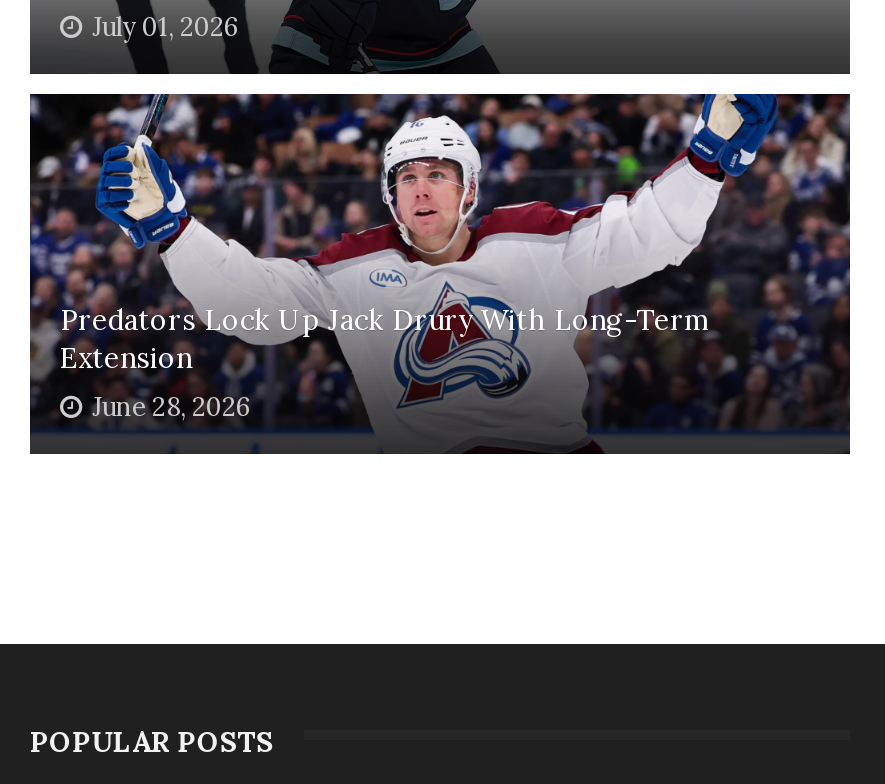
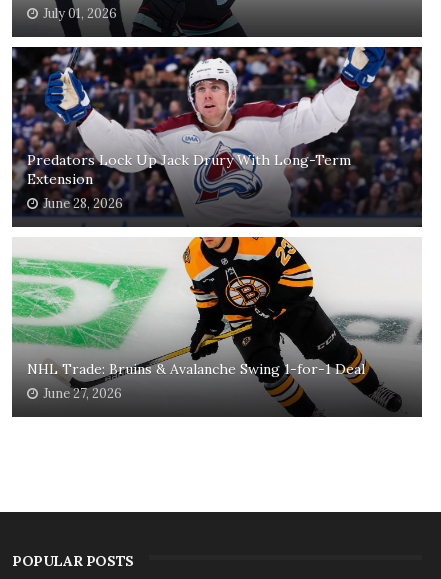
+ [image]
+ NHL Trade: Bruins & Avalanche Swing 1-for-1 Deal
+ June 27, 2026
